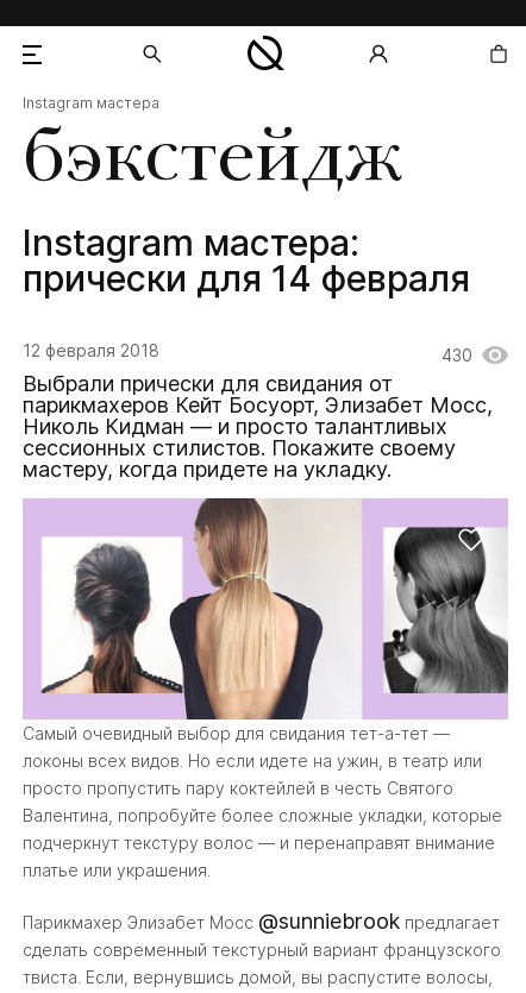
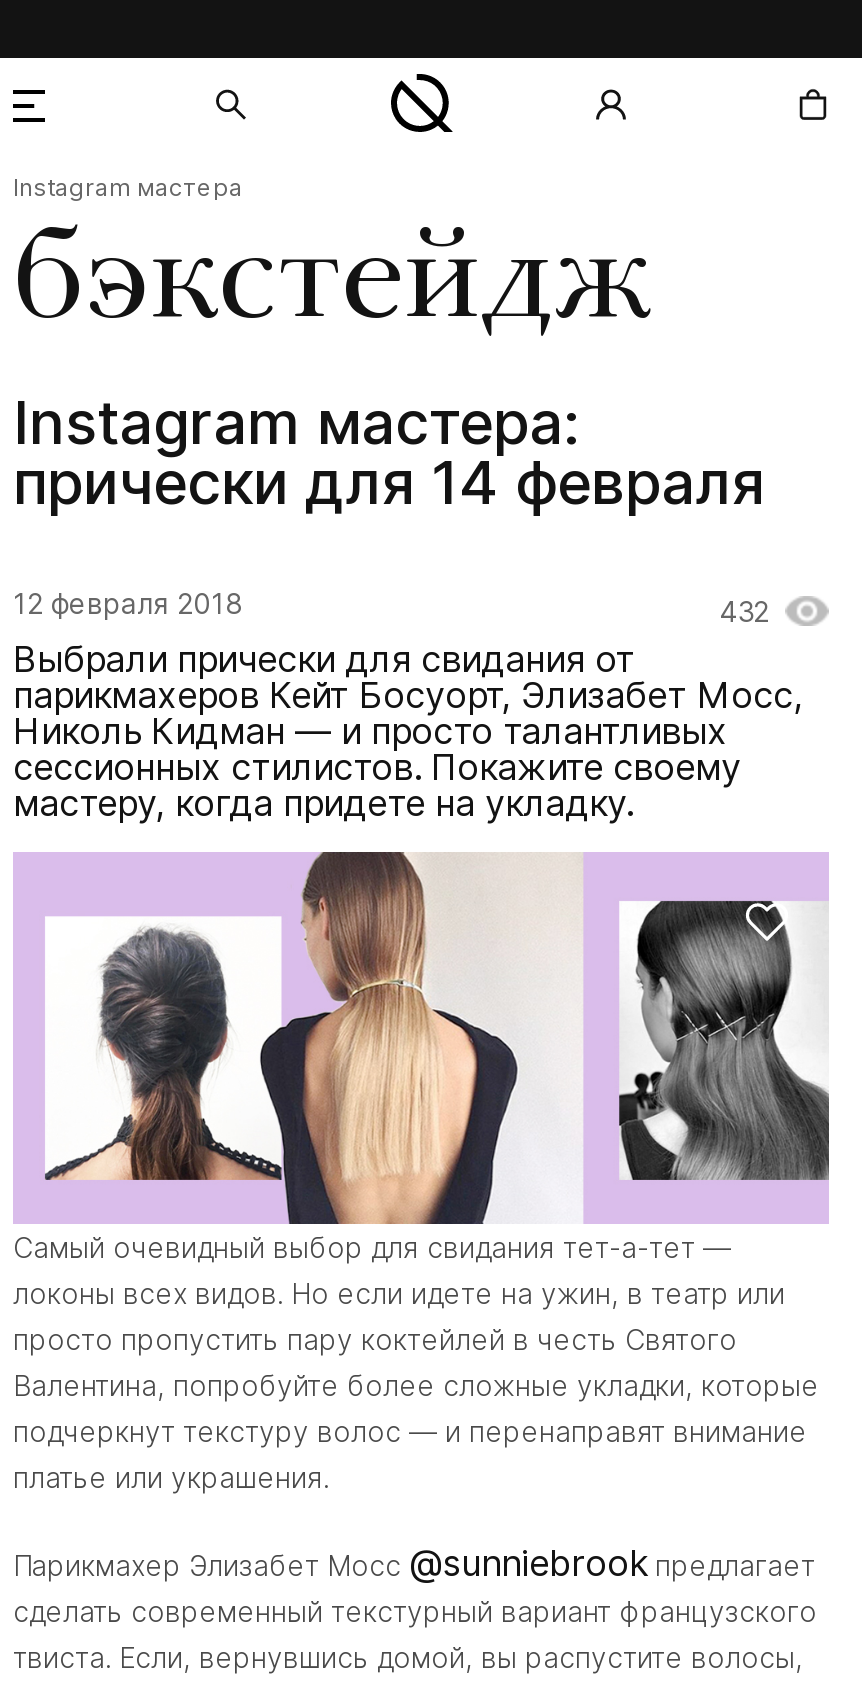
- 430
+ 432
